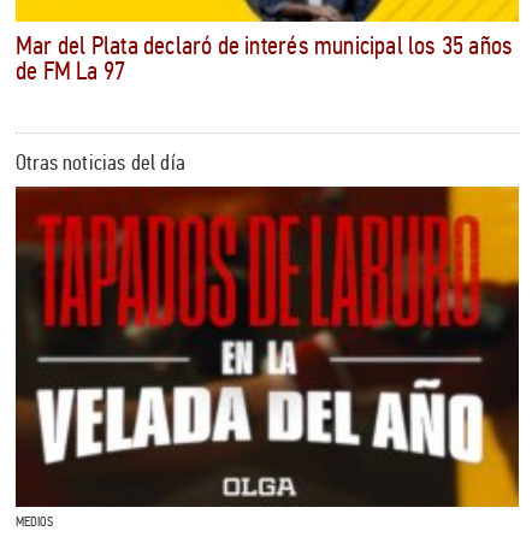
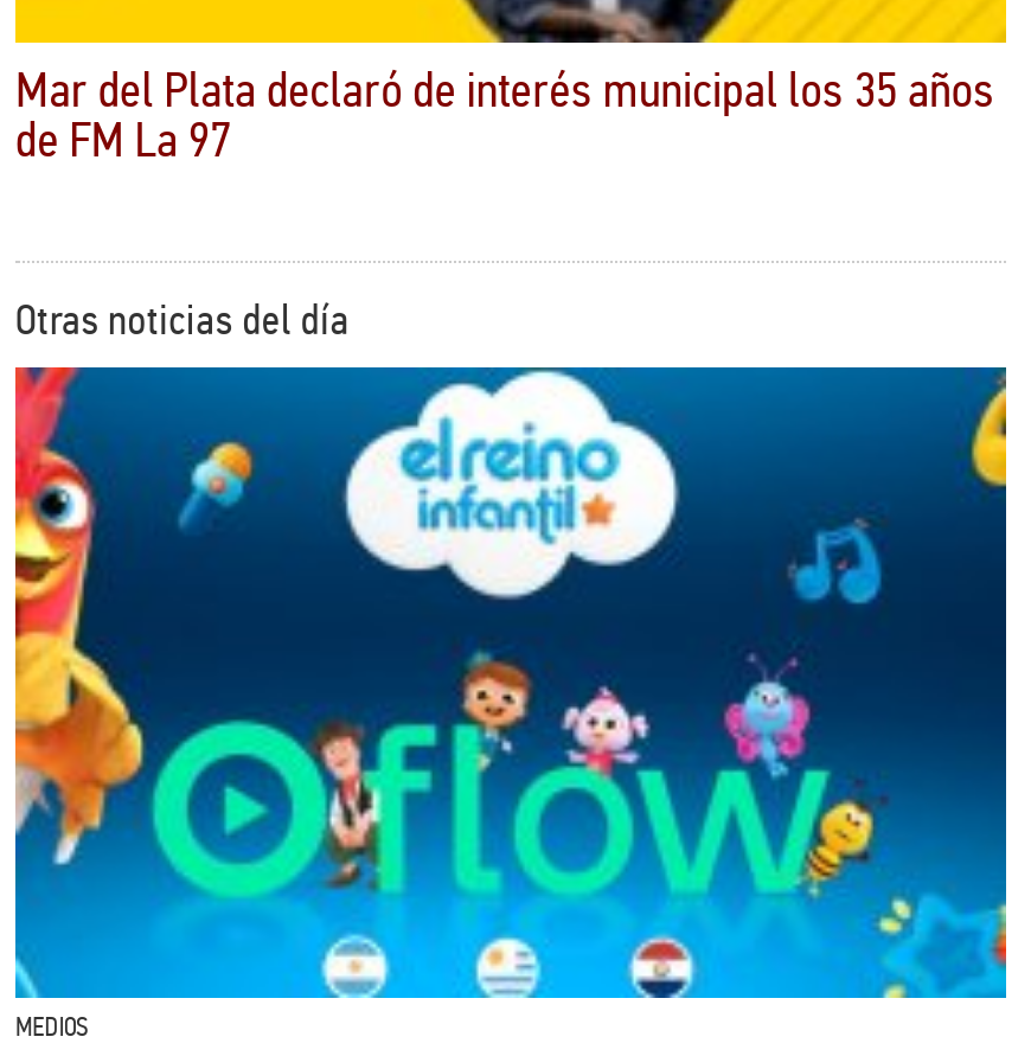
- [image]
+ [image]
